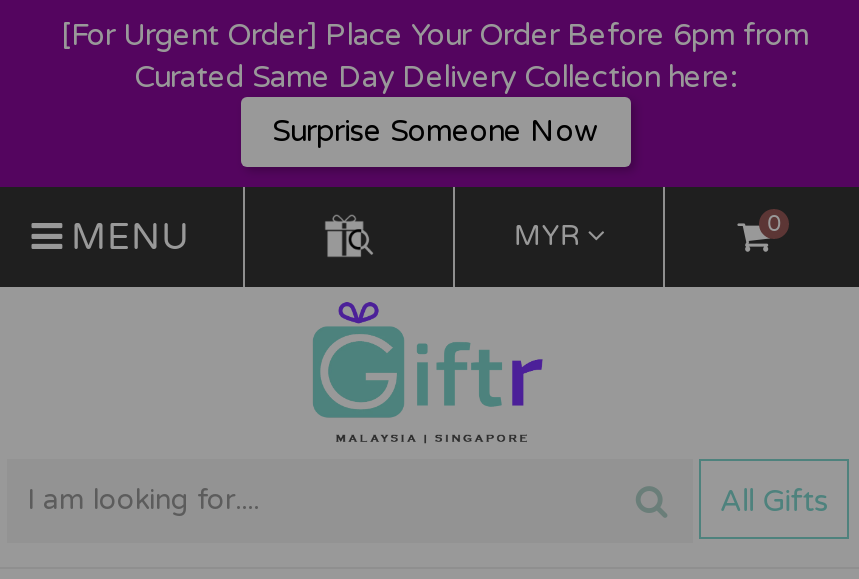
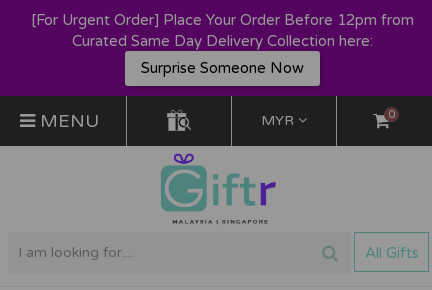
- [For Urgent Order] Place Your Order Before 6pm from
+ [For Urgent Order] Place Your Order Before 12pm from
